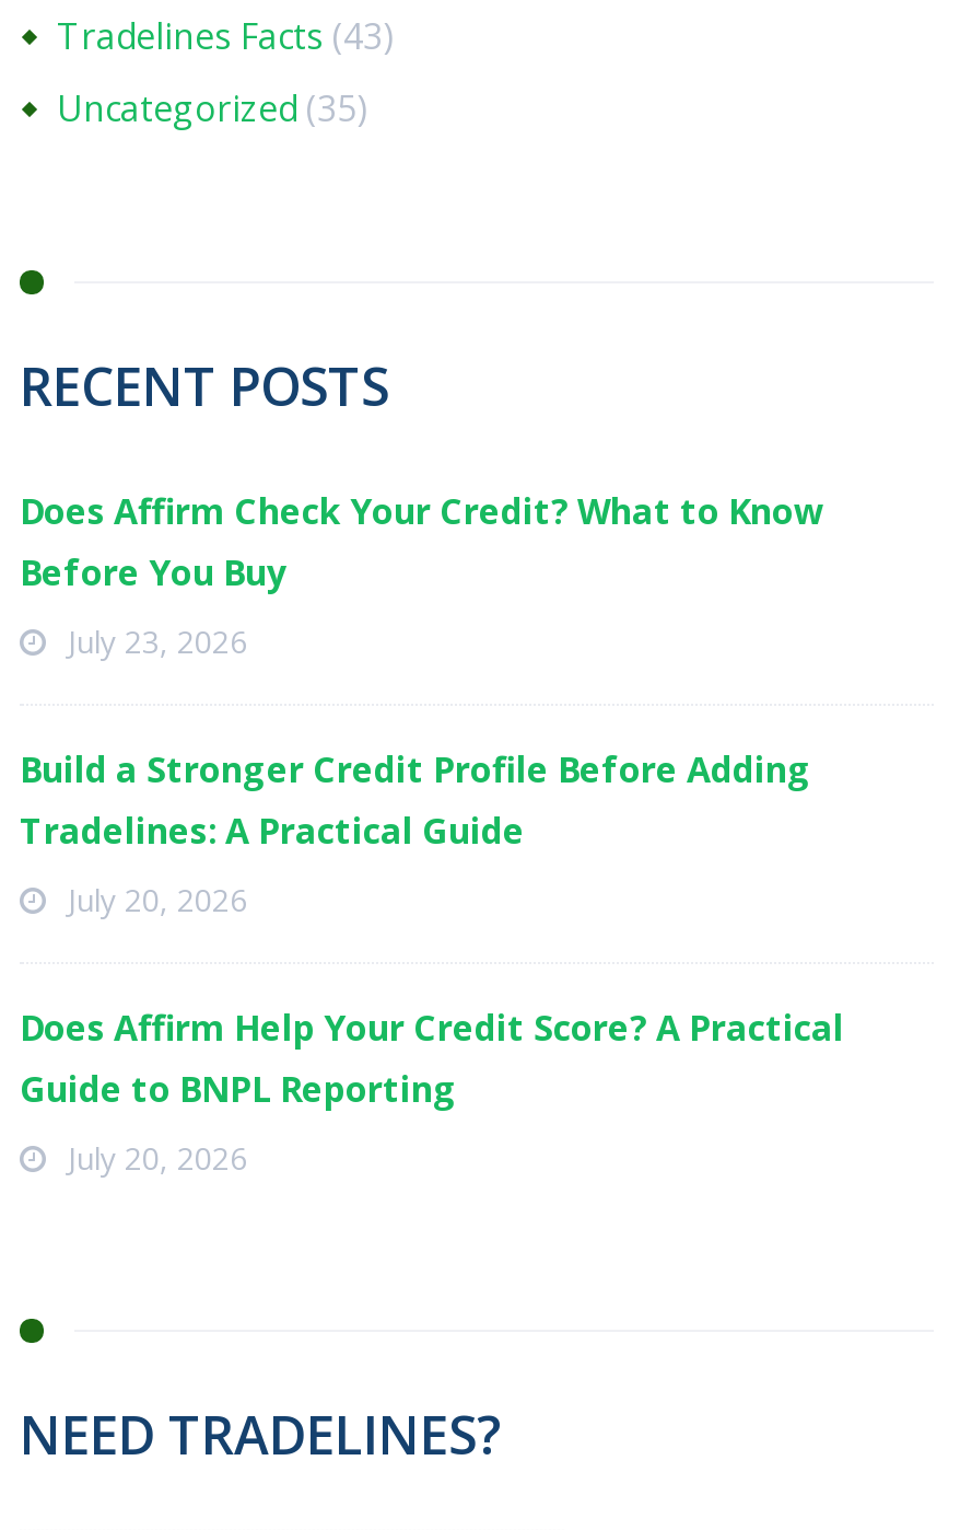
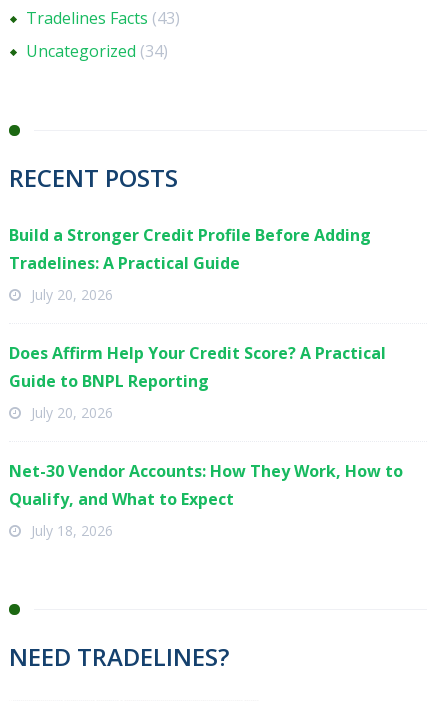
- Uncategorized (35)
+ Uncategorized (34)

- Does Affirm Check Your Credit? What to Know
- Before You Buy
- July 23, 2026

moved up: Build a Stronger Credit Profile Before Adding | Tradelines: A Practical Guide | July 20, 2026 | Does Affirm Help Your Credit Score? A Practical | Guide to BNPL Reporting | July 20, 2026

+ Net-30 Vendor Accounts: How They Work, How to
+ Qualify, and What to Expect
+ July 18, 2026
